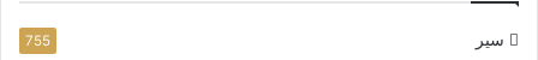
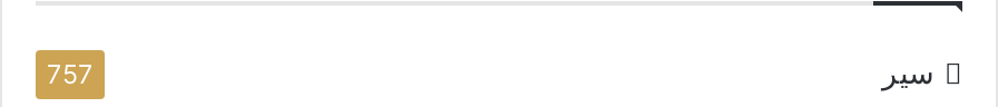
- 755
+ 757
